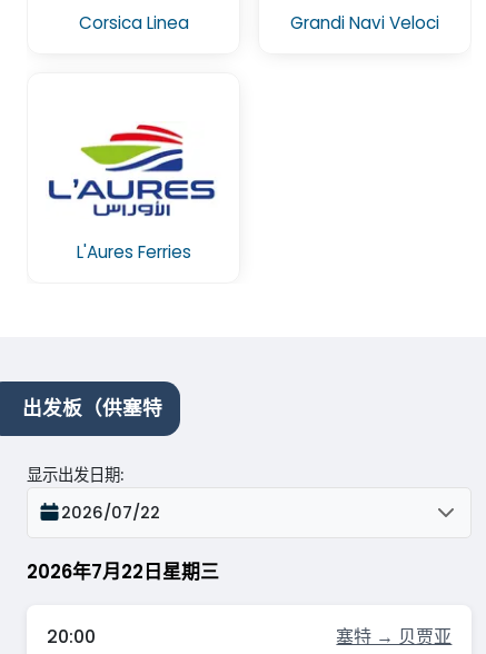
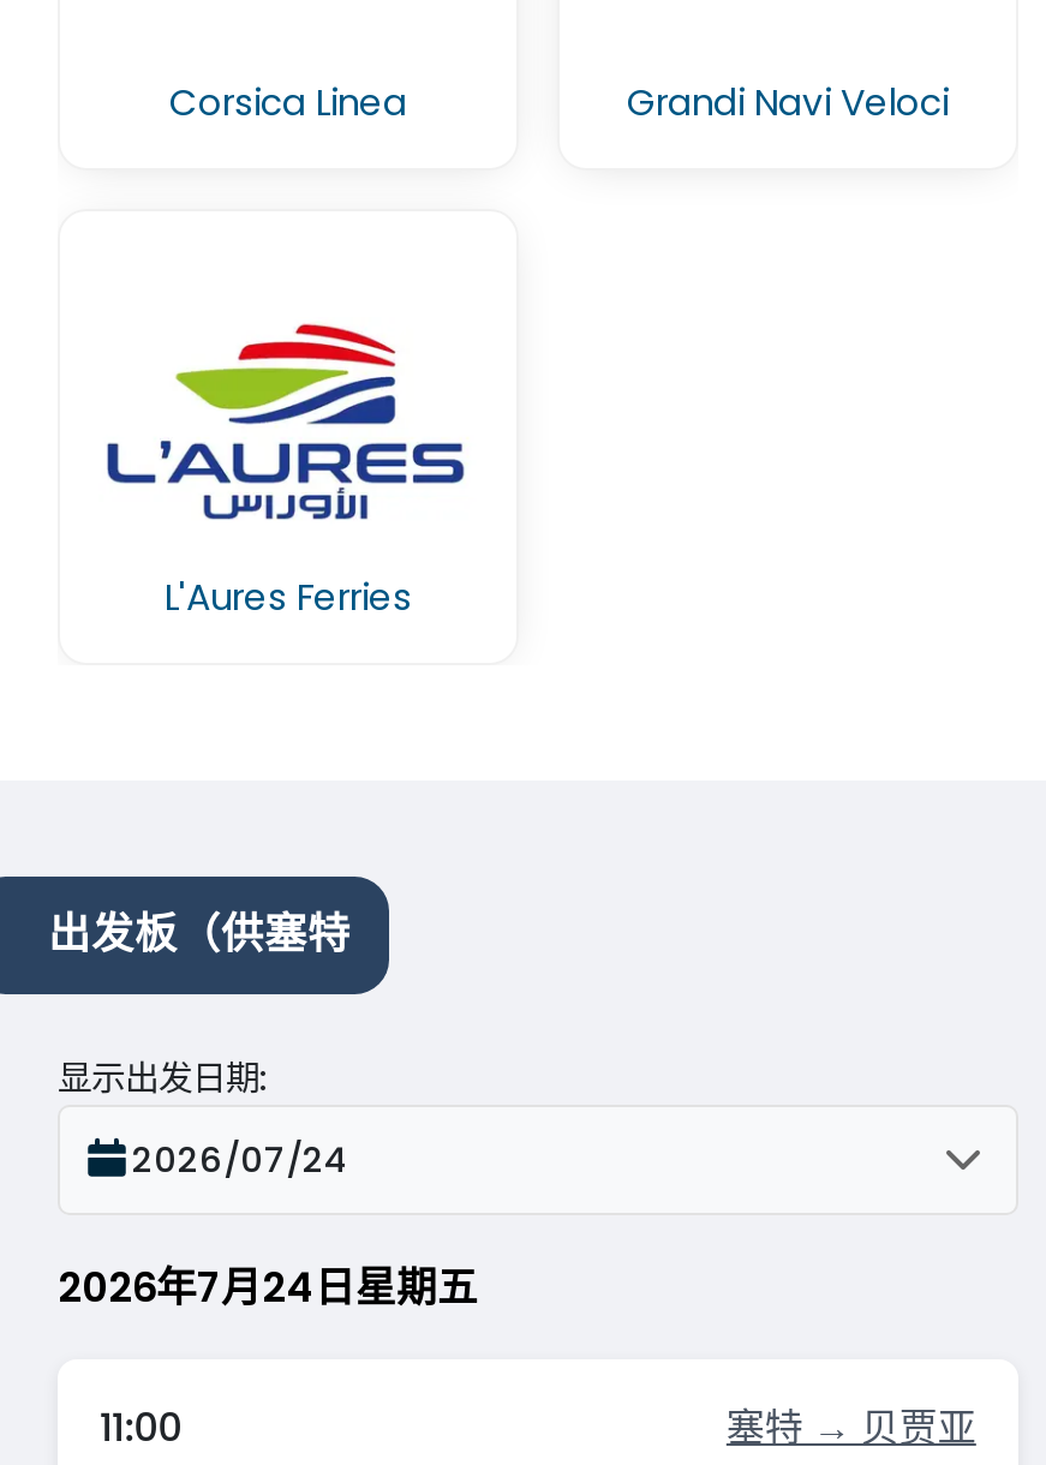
- 2026/07/22
+ 2026/07/24

- 2026年7月22日星期三
+ 2026年7月24日星期五

- 20:00
+ 11:00
